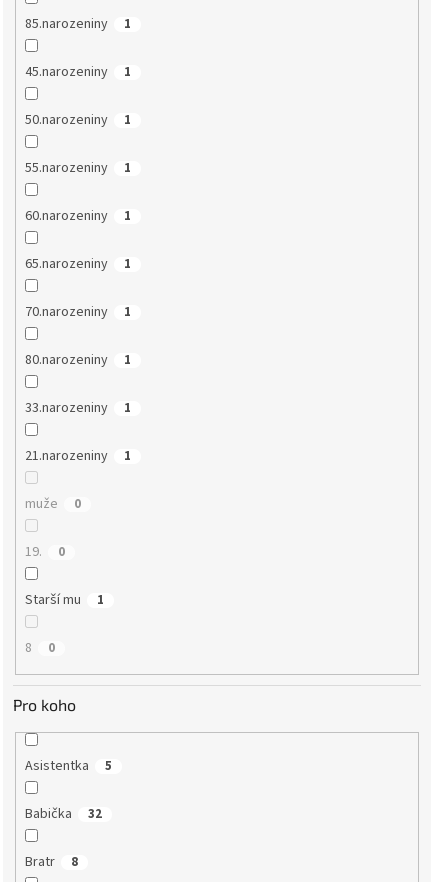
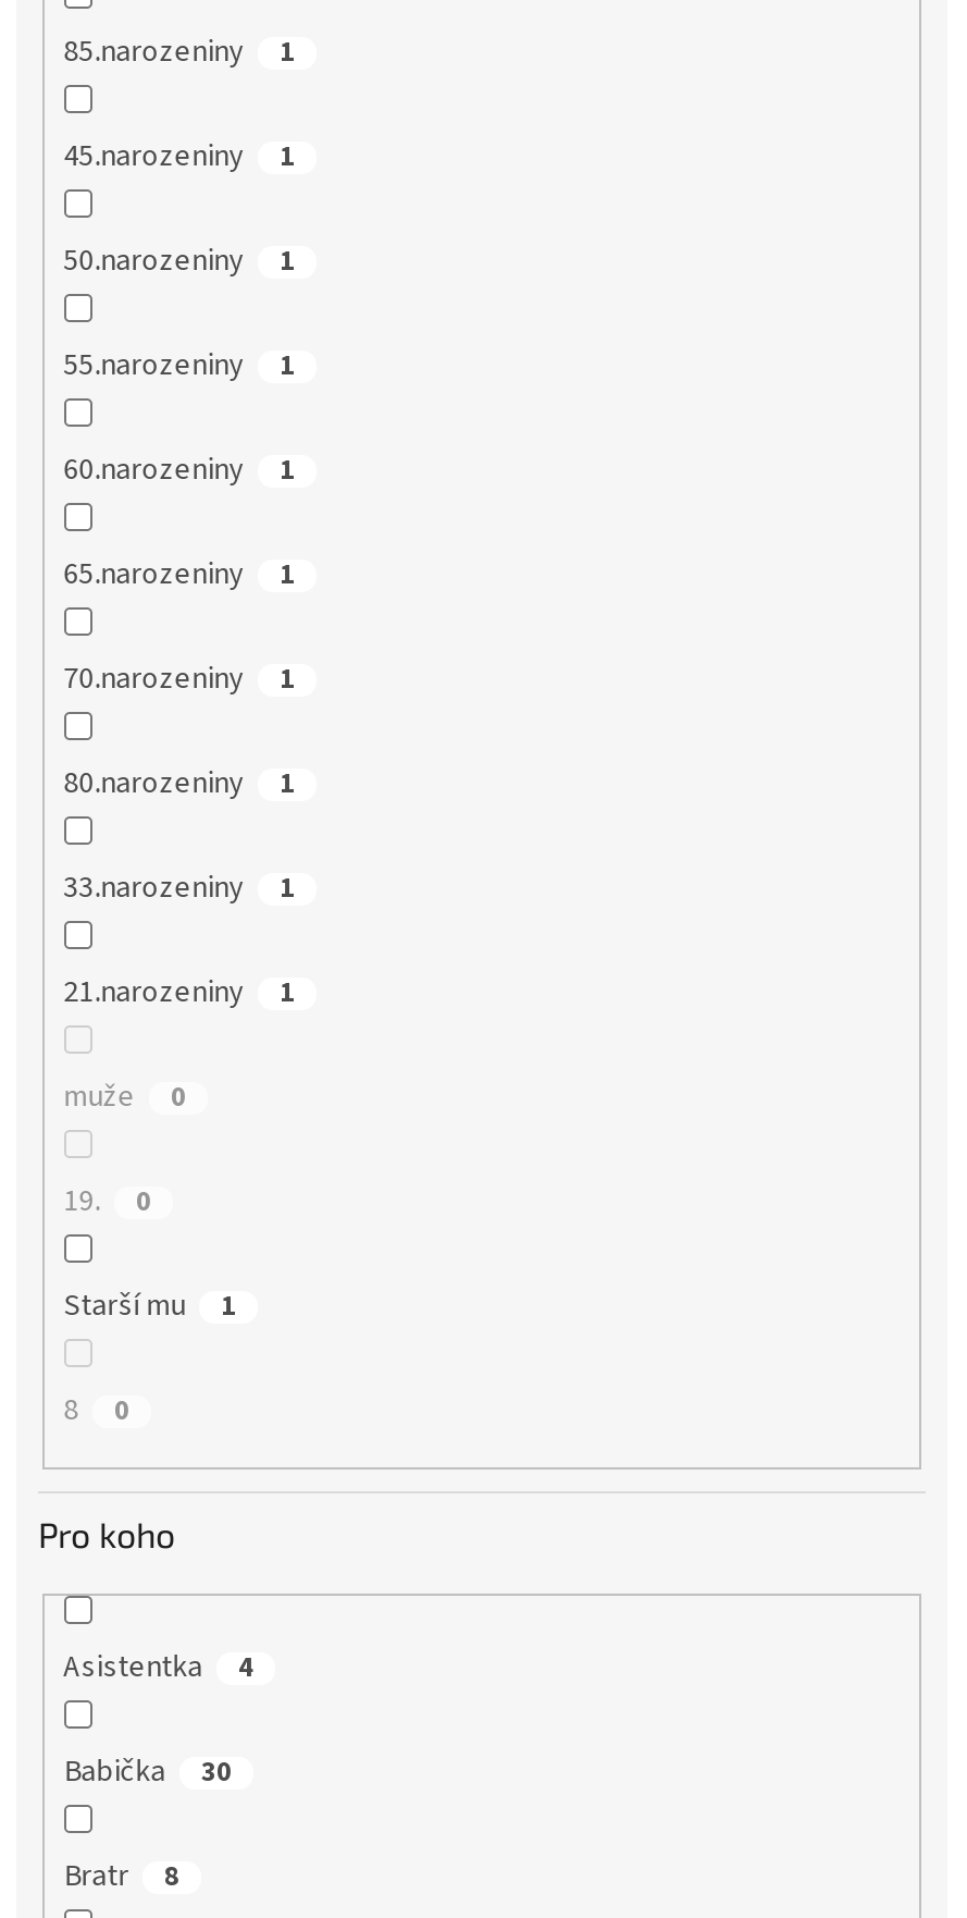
- Asistentka 5
+ Asistentka 4

- Babička 32
+ Babička 30
